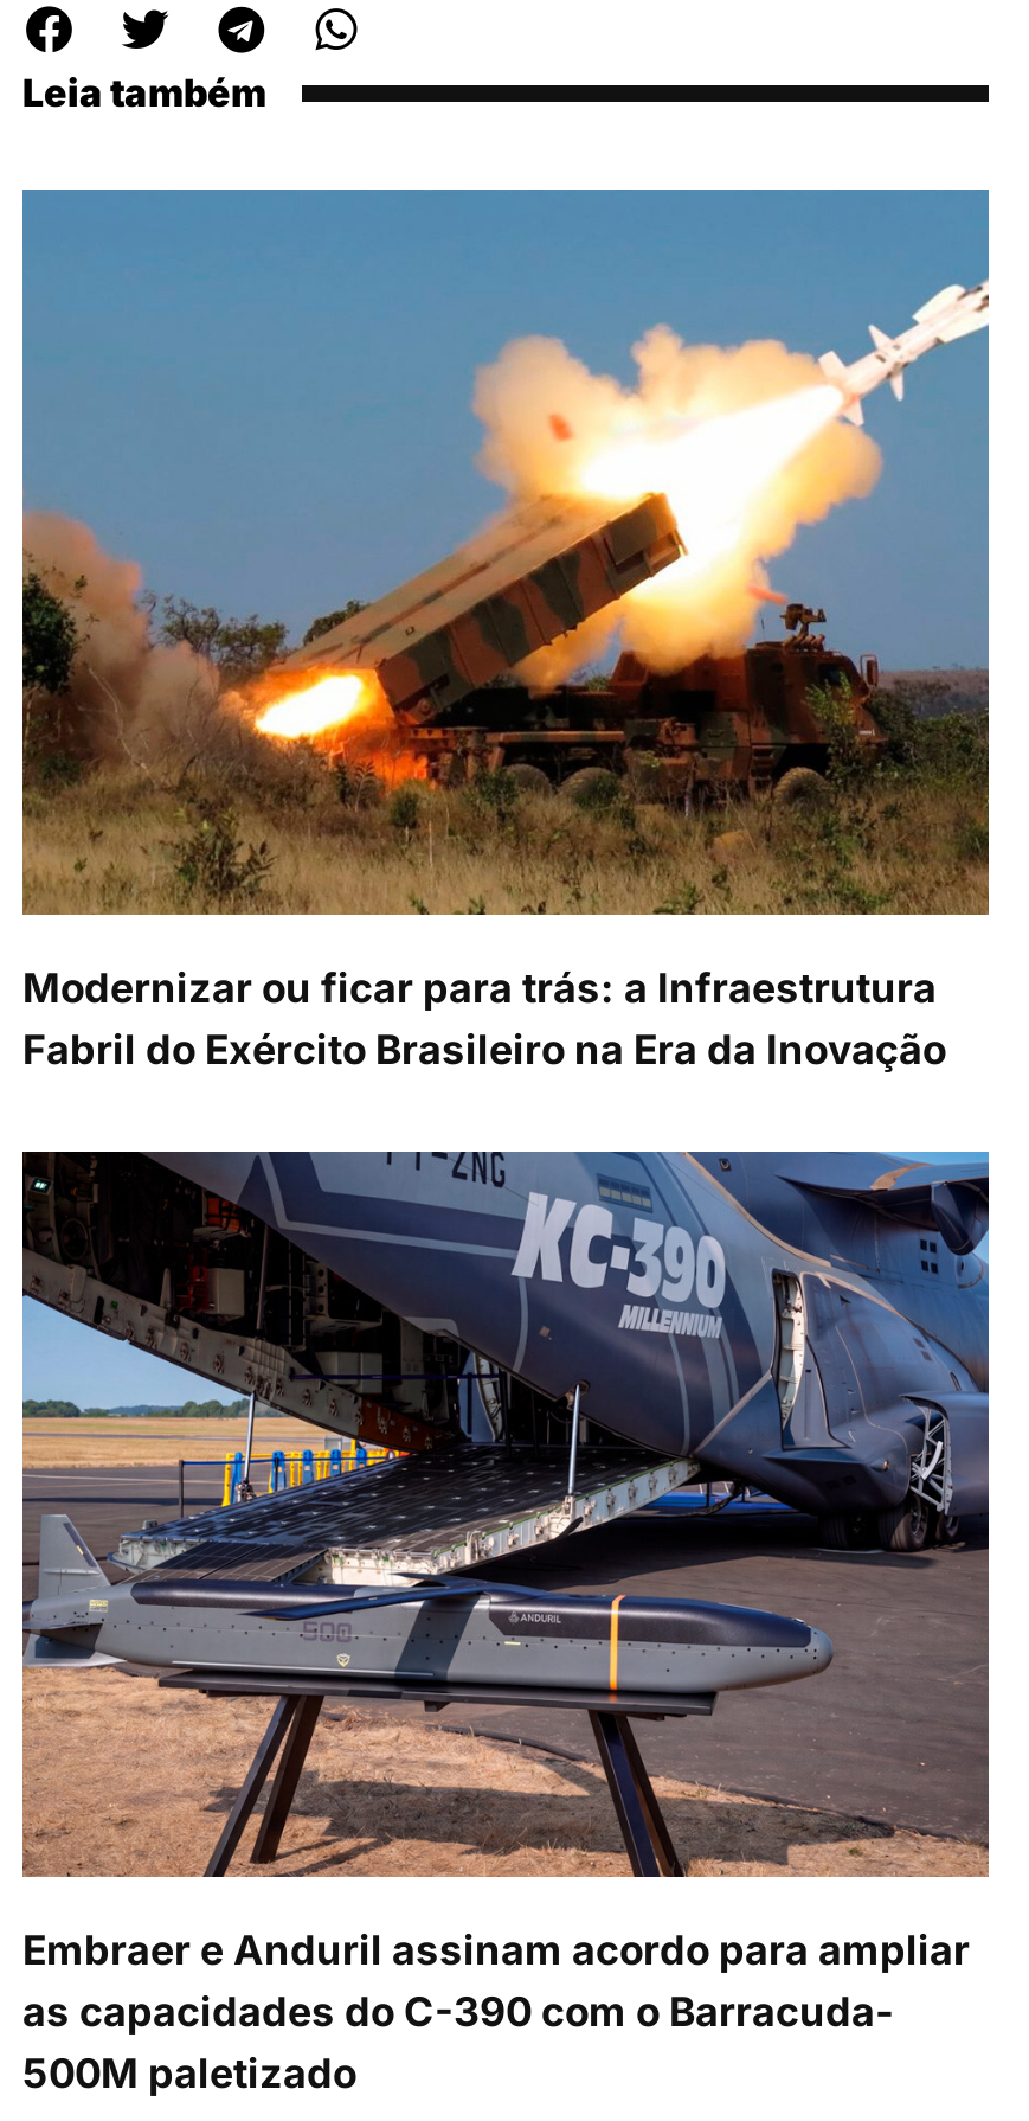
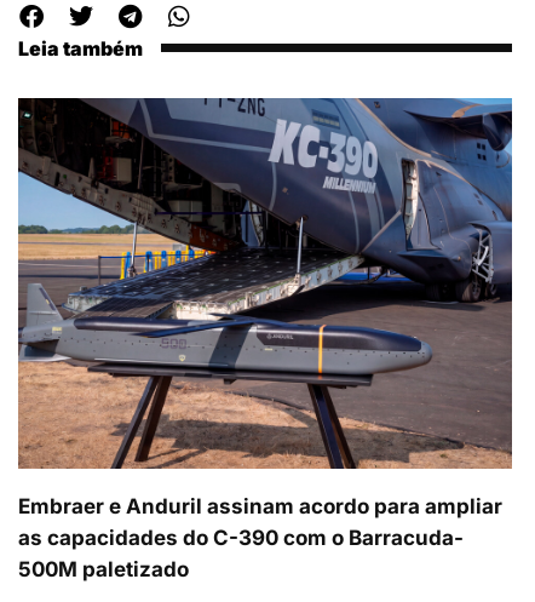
- [image]
- Modernizar ou ficar para trás: a Infraestrutura
- Fabril do Exército Brasileiro na Era da Inovação
